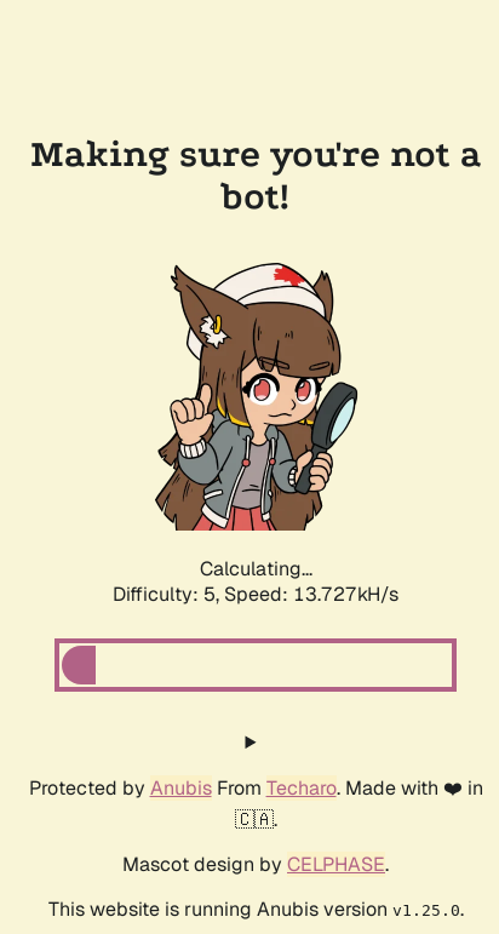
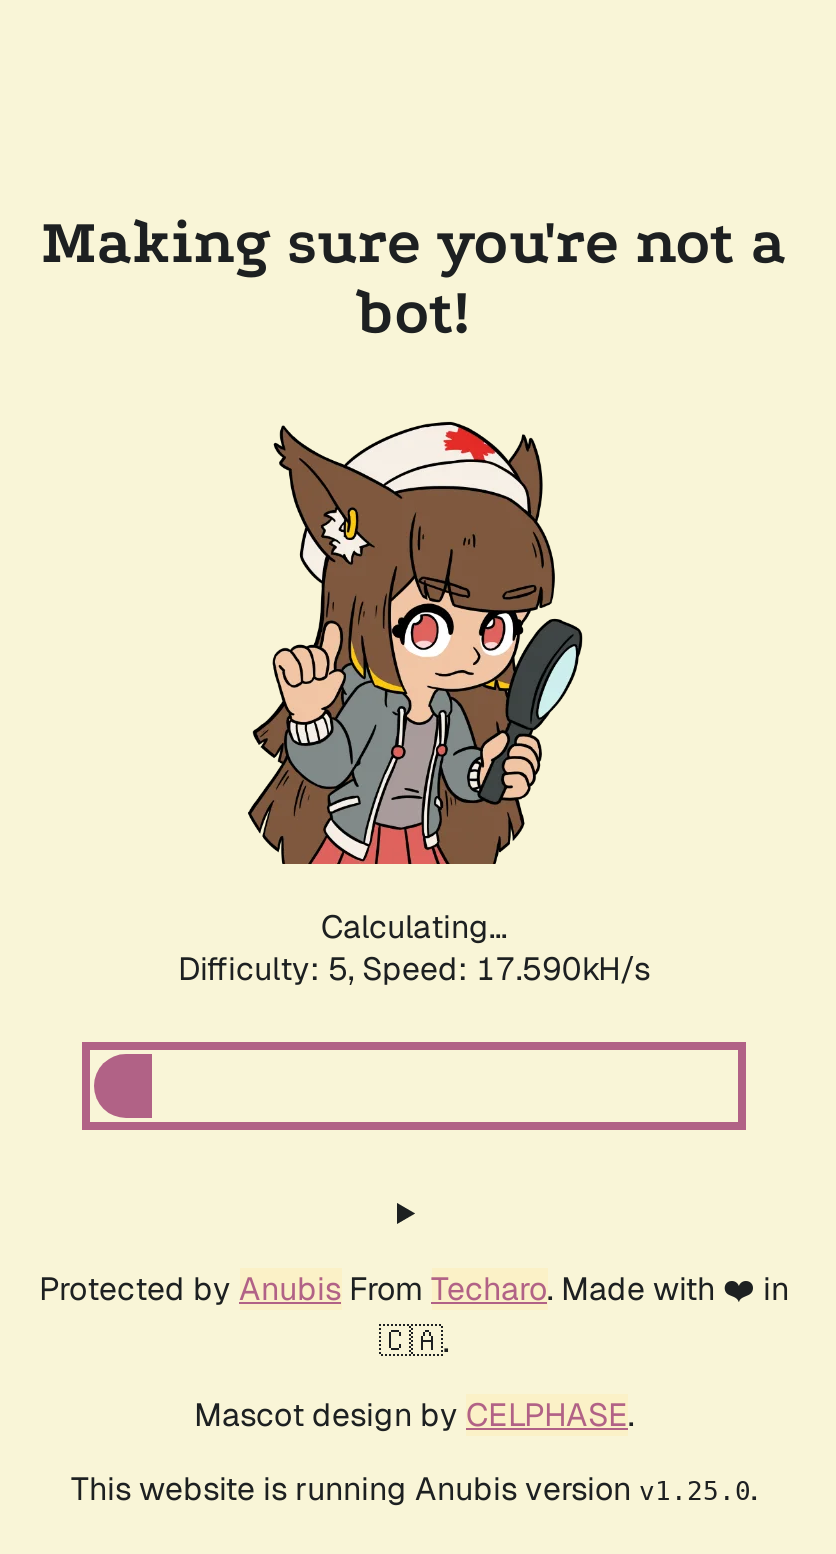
- Difficulty: 5, Speed: 13.727kH/s
+ Difficulty: 5, Speed: 17.590kH/s
